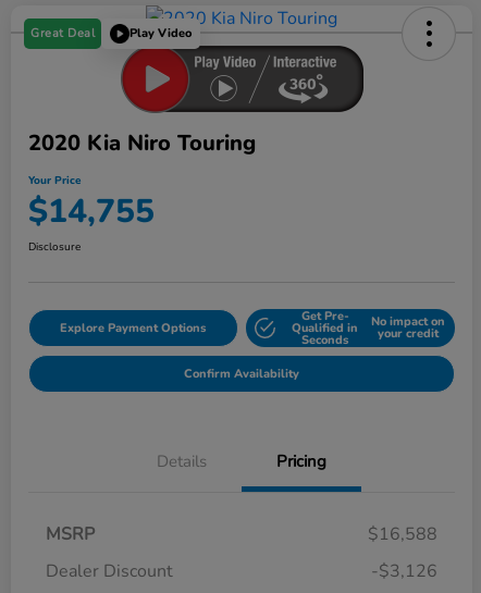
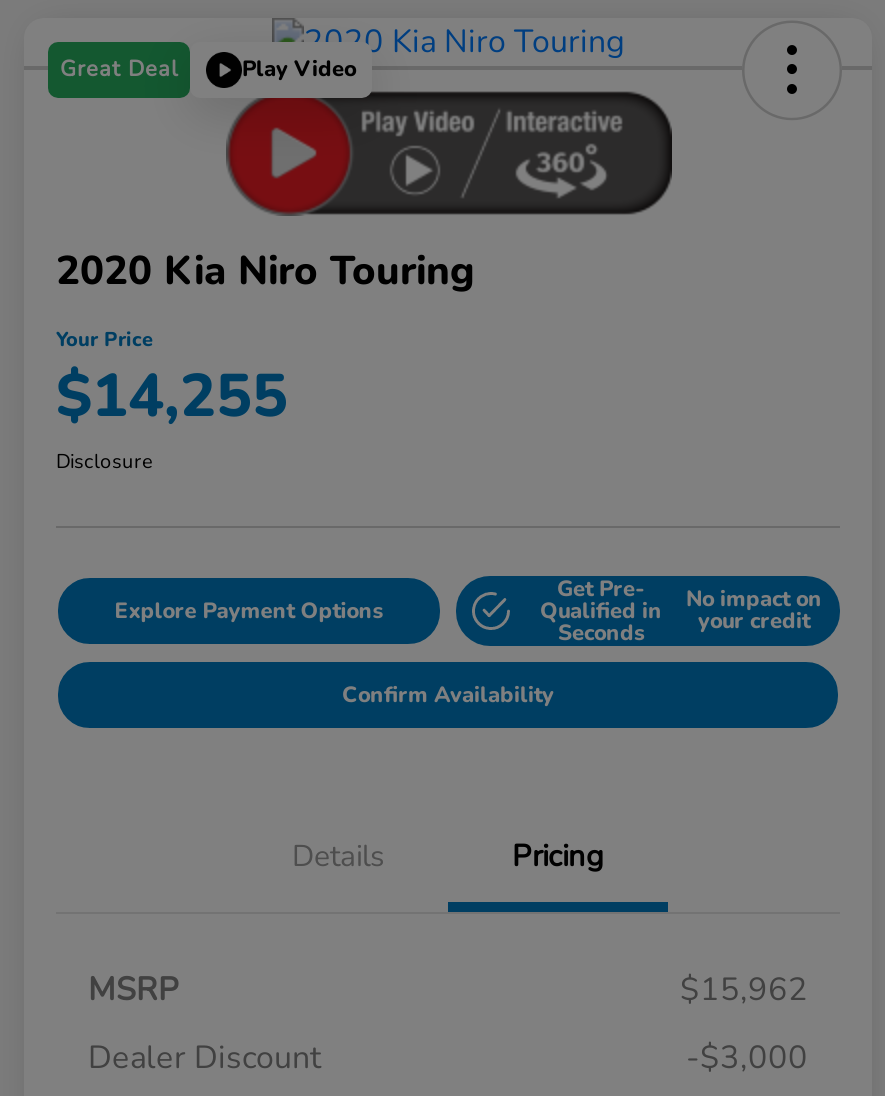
- $14,755
+ $14,255

- $16,588
+ $15,962

- -$3,126
+ -$3,000
